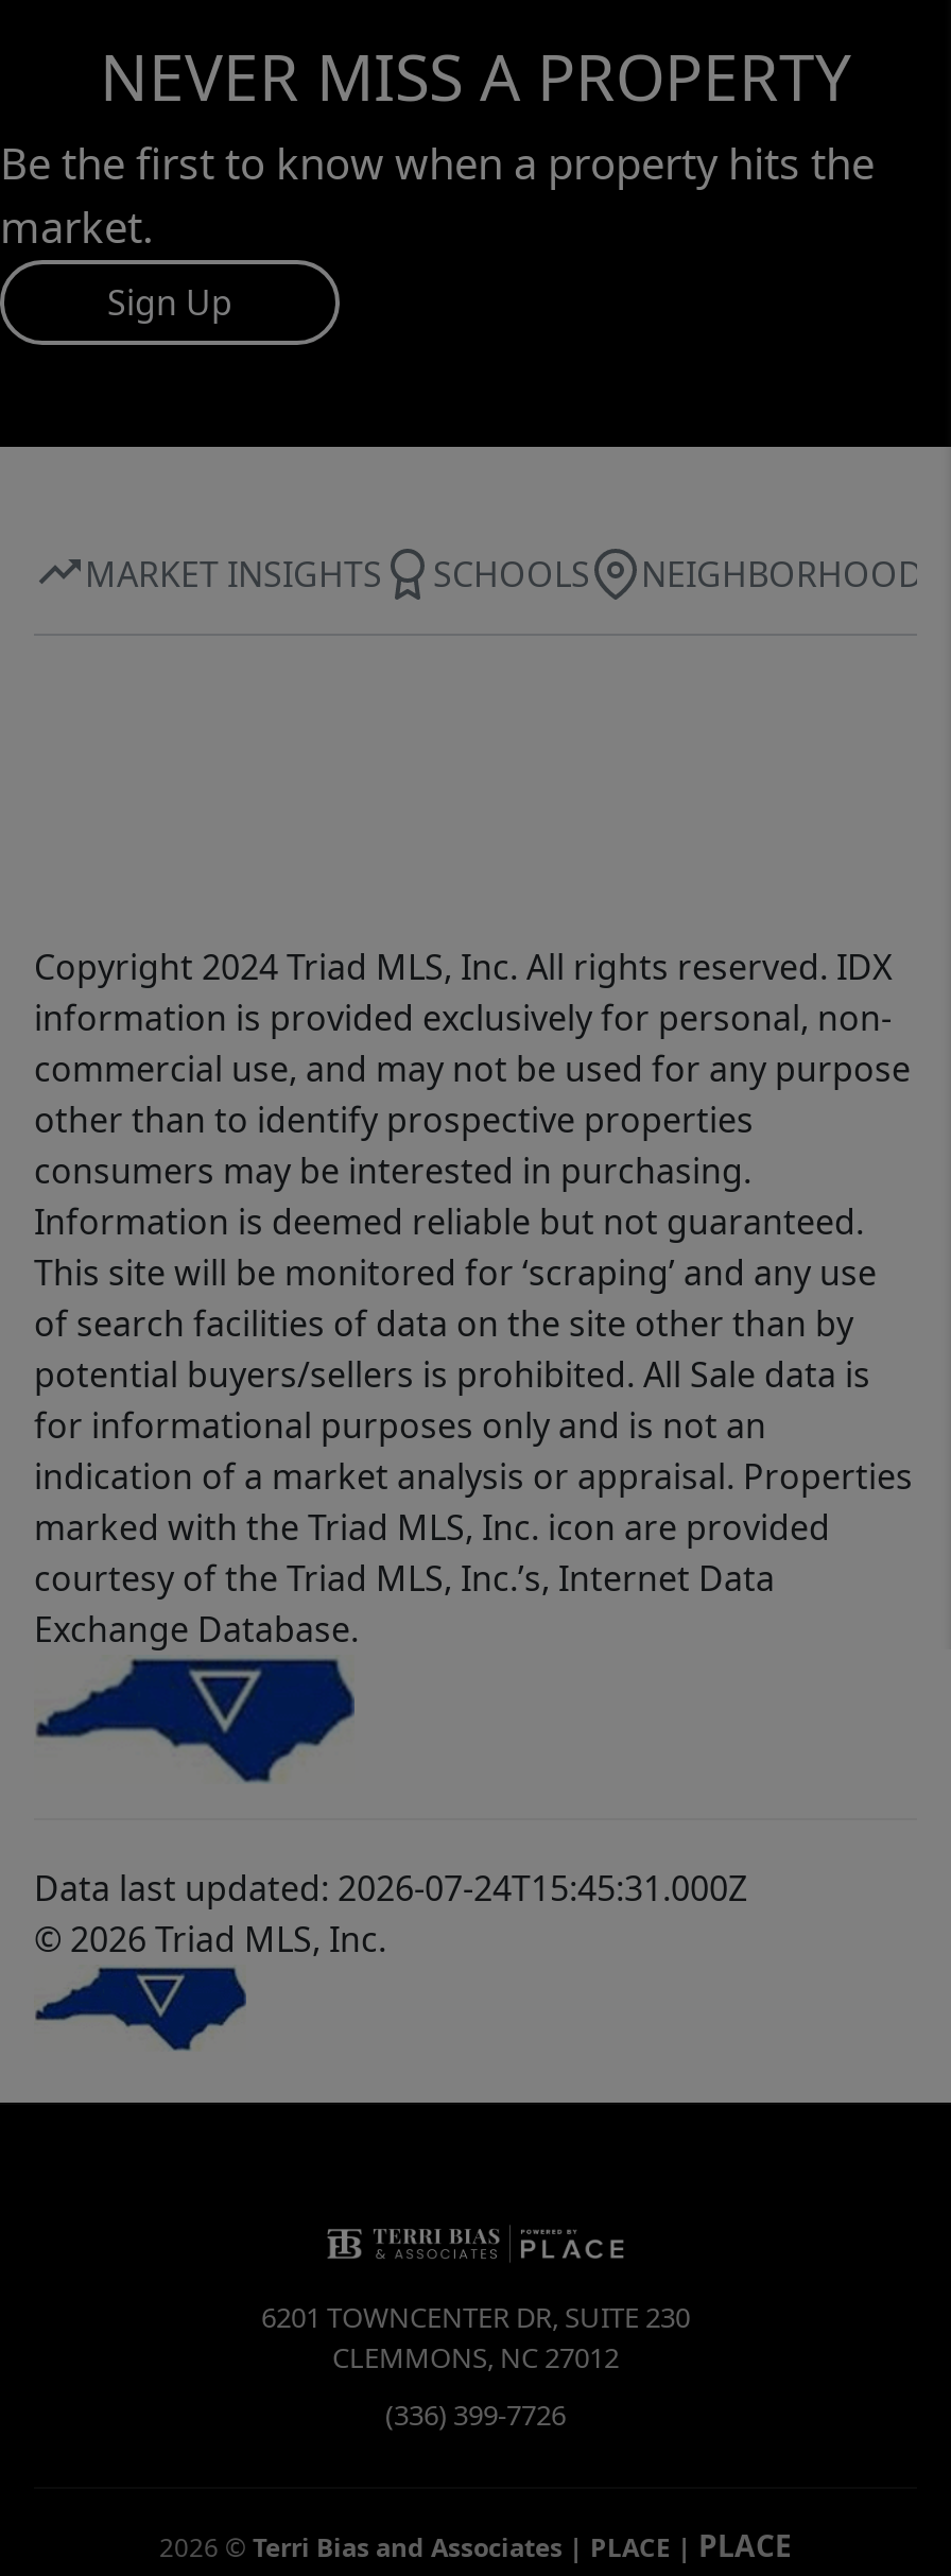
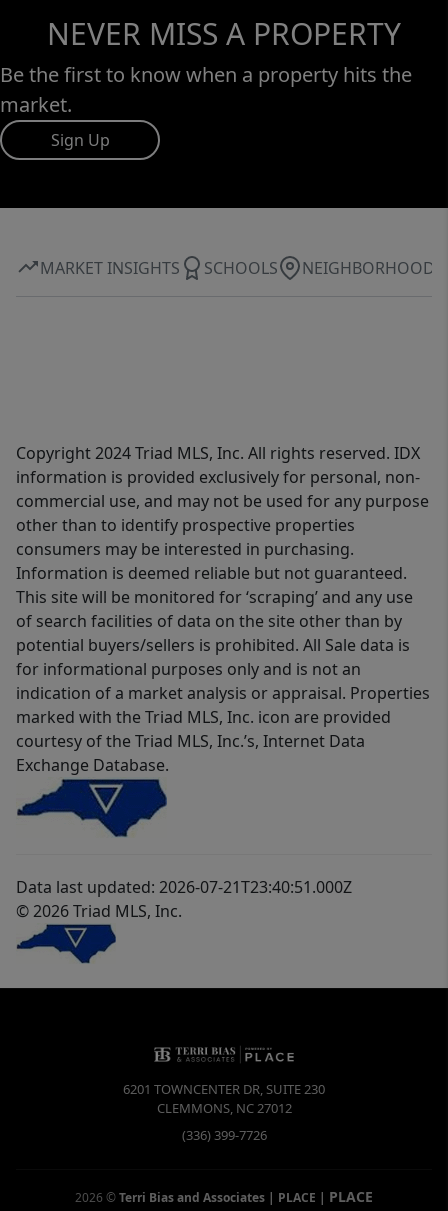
- Data last updated: 2026-07-24T15:45:31.000Z
+ Data last updated: 2026-07-21T23:40:51.000Z
